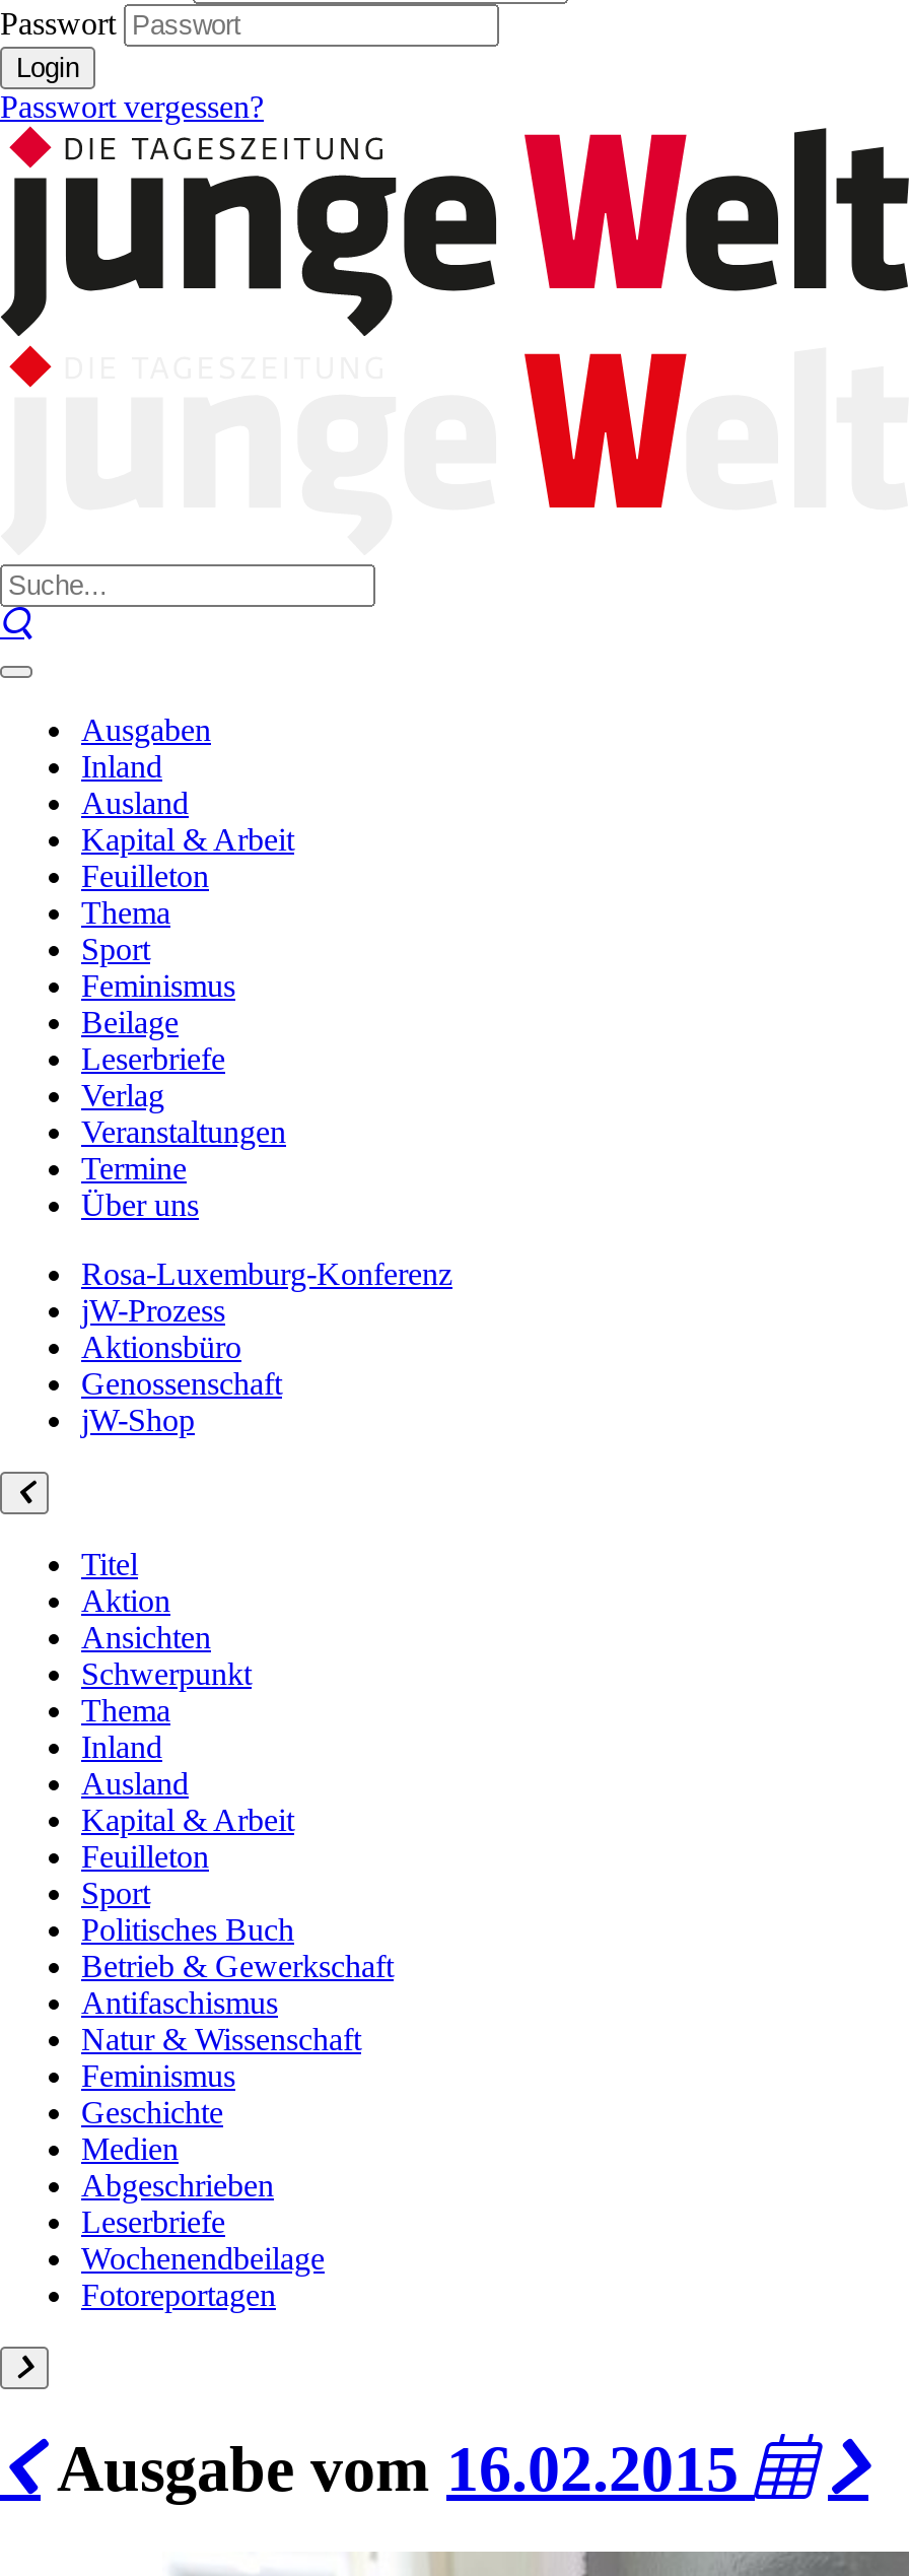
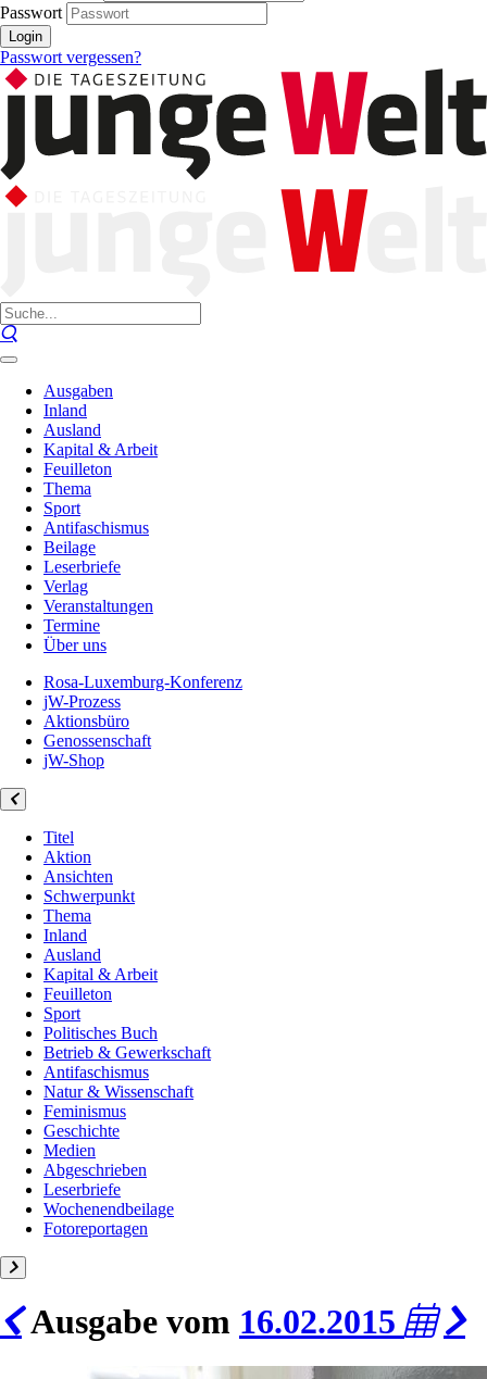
- Feminismus
+ Antifaschismus
